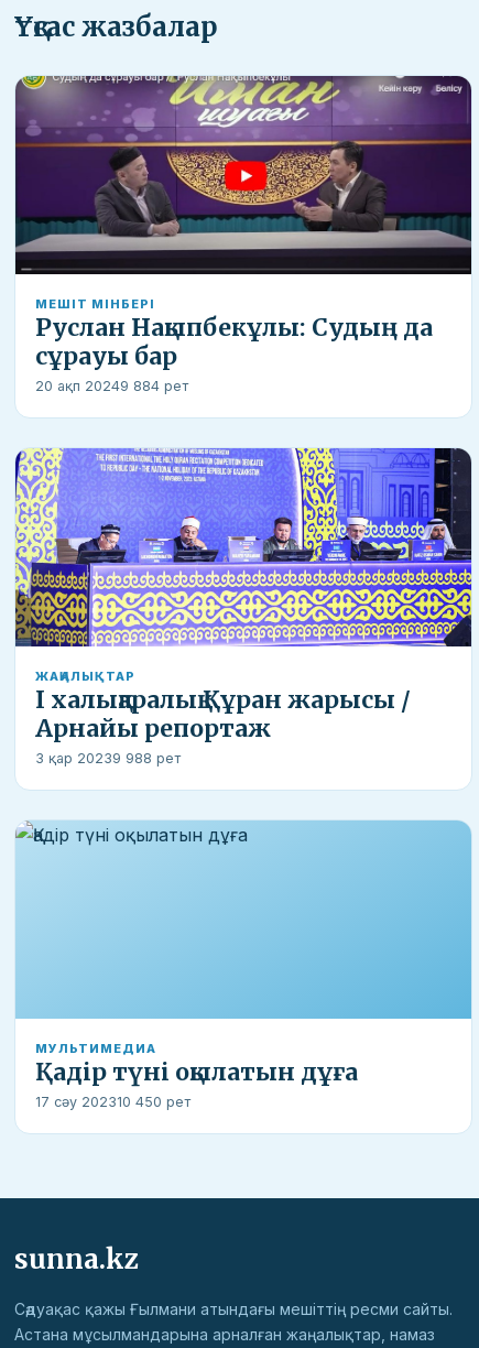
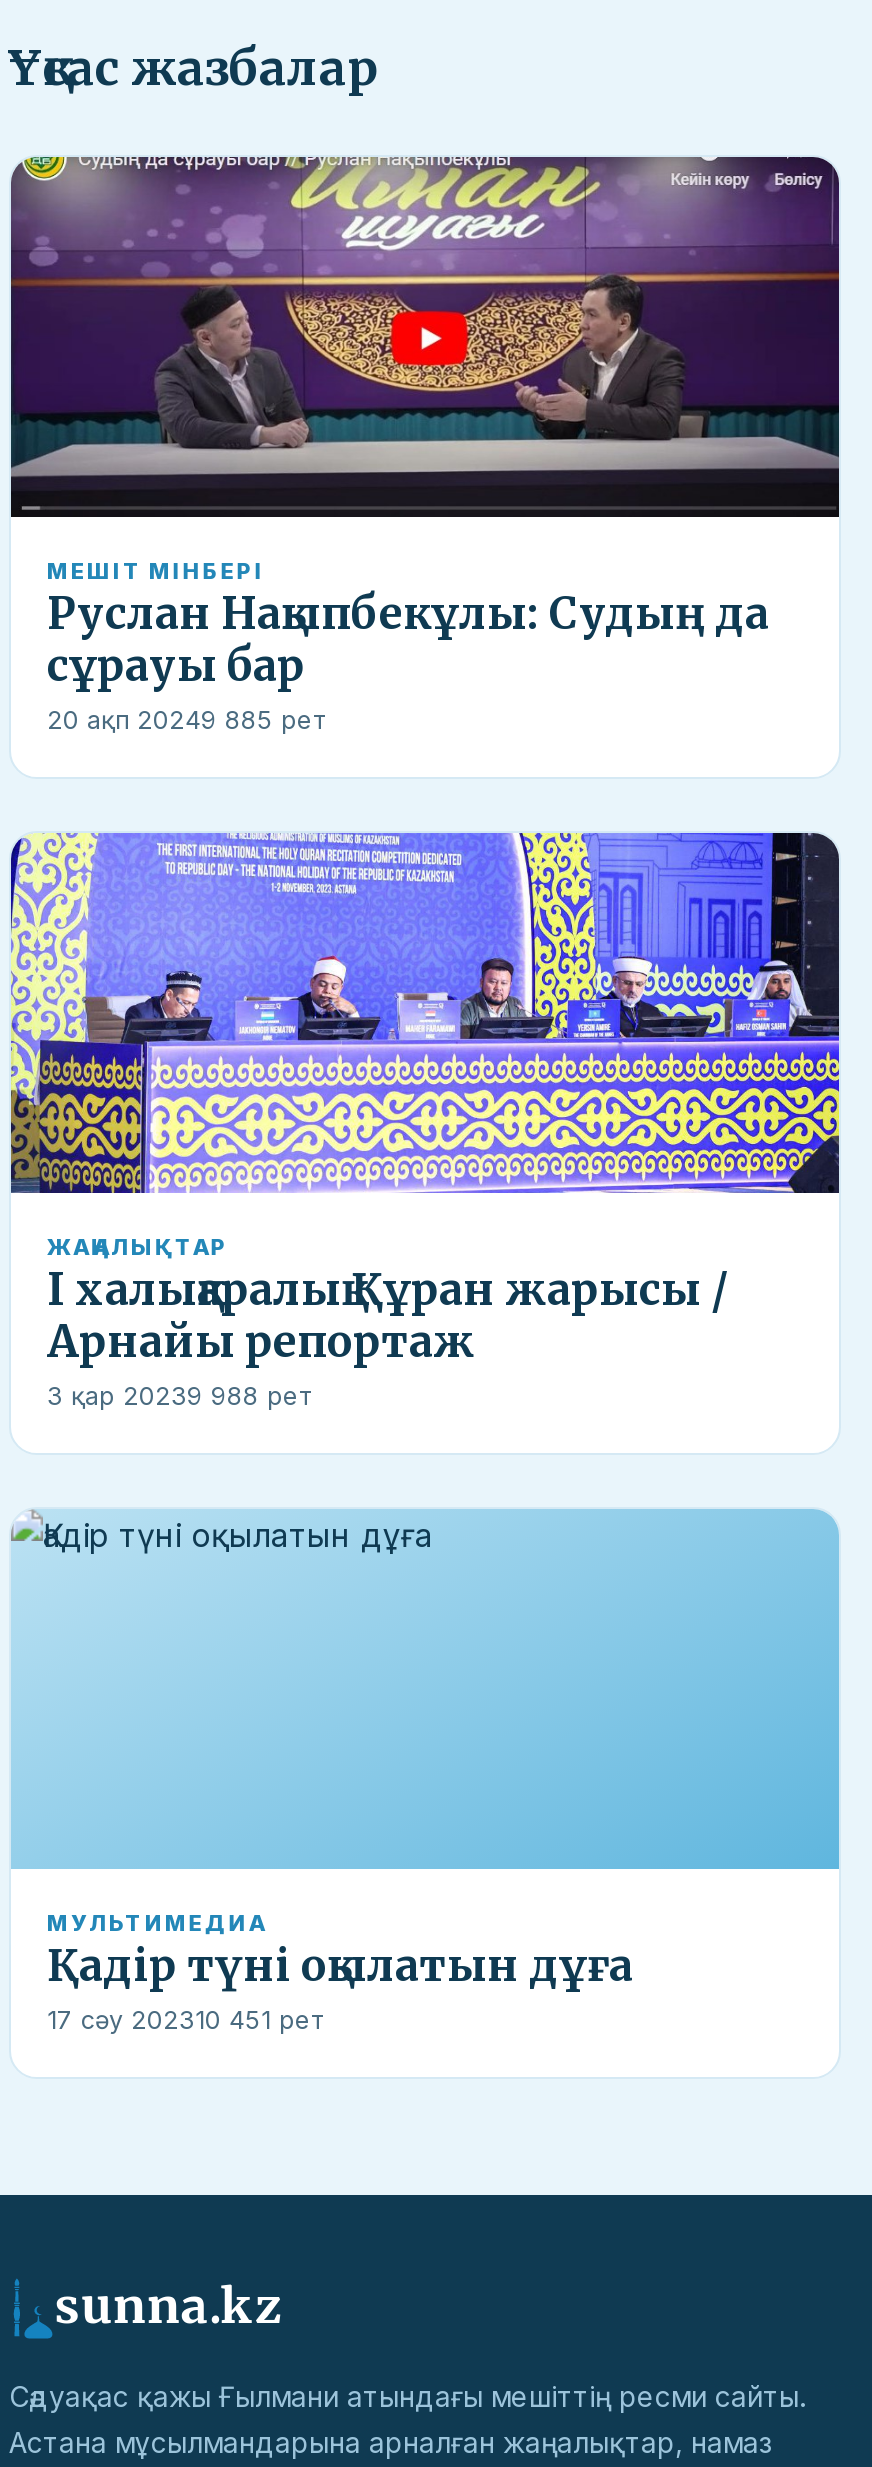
- 20 ақп 20249 884 рет
+ 20 ақп 20249 885 рет

- 17 сәу 202310 450 рет
+ 17 сәу 202310 451 рет
